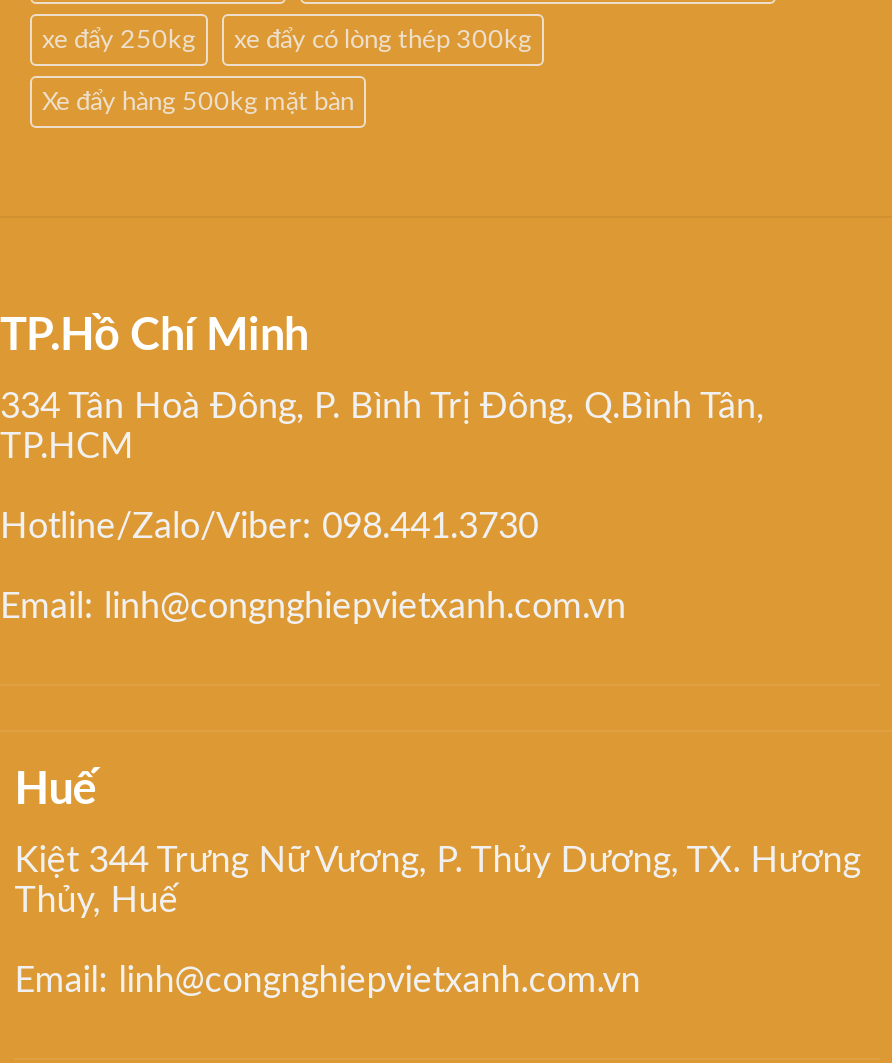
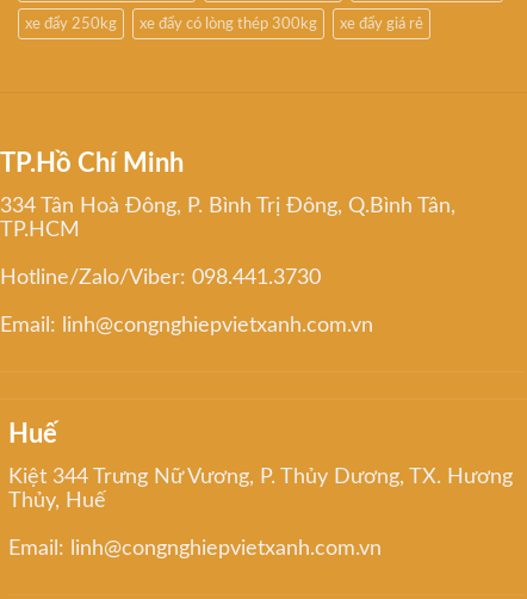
- Xe đẩy hàng 500kg mặt bàn
+ xe đẩy giá rẻ
